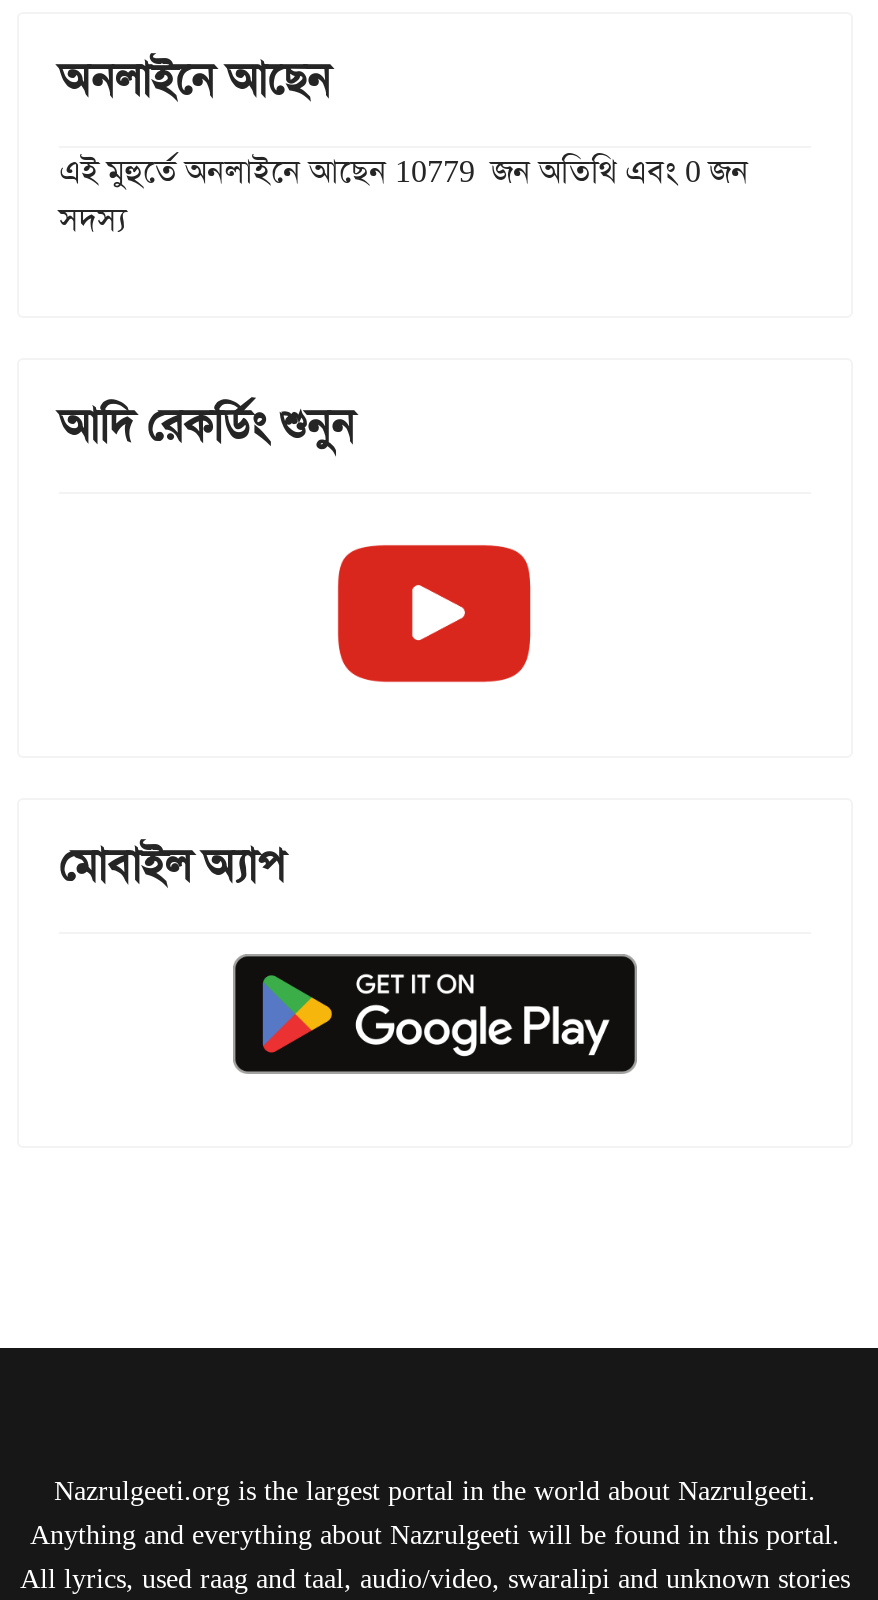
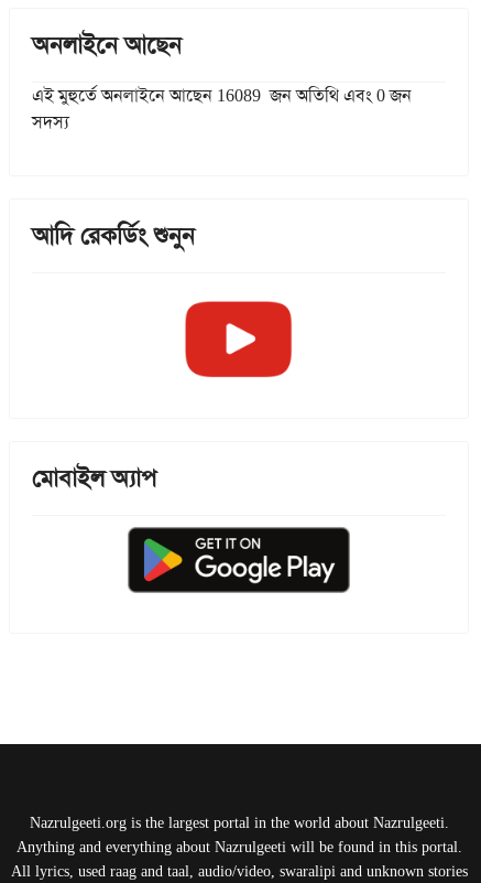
- এই মুহুর্তে অনলাইনে আছেন 10779 জন অতিথি এবং 0 জন
+ এই মুহুর্তে অনলাইনে আছেন 16089 জন অতিথি এবং 0 জন
